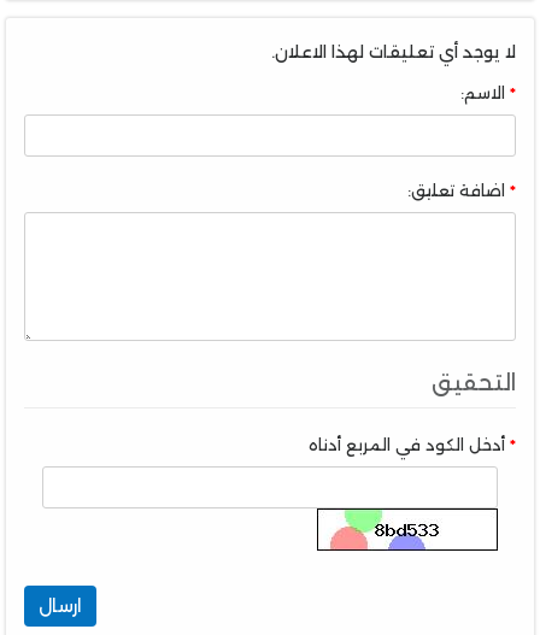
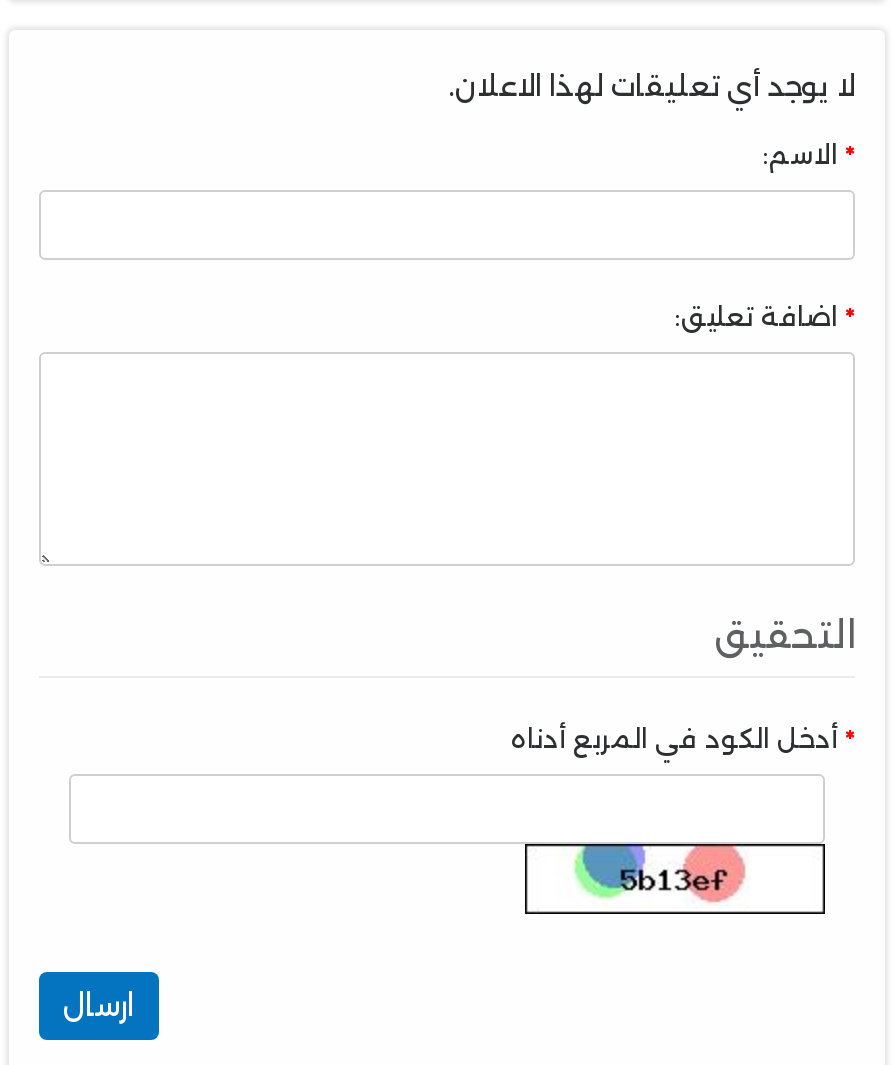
- [image]
+ [image]
